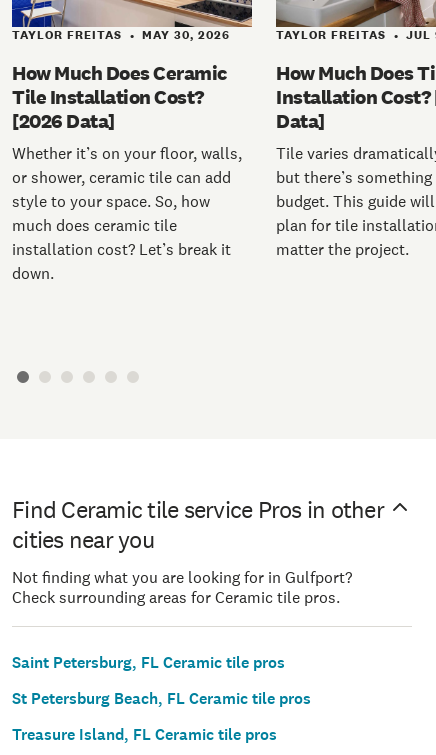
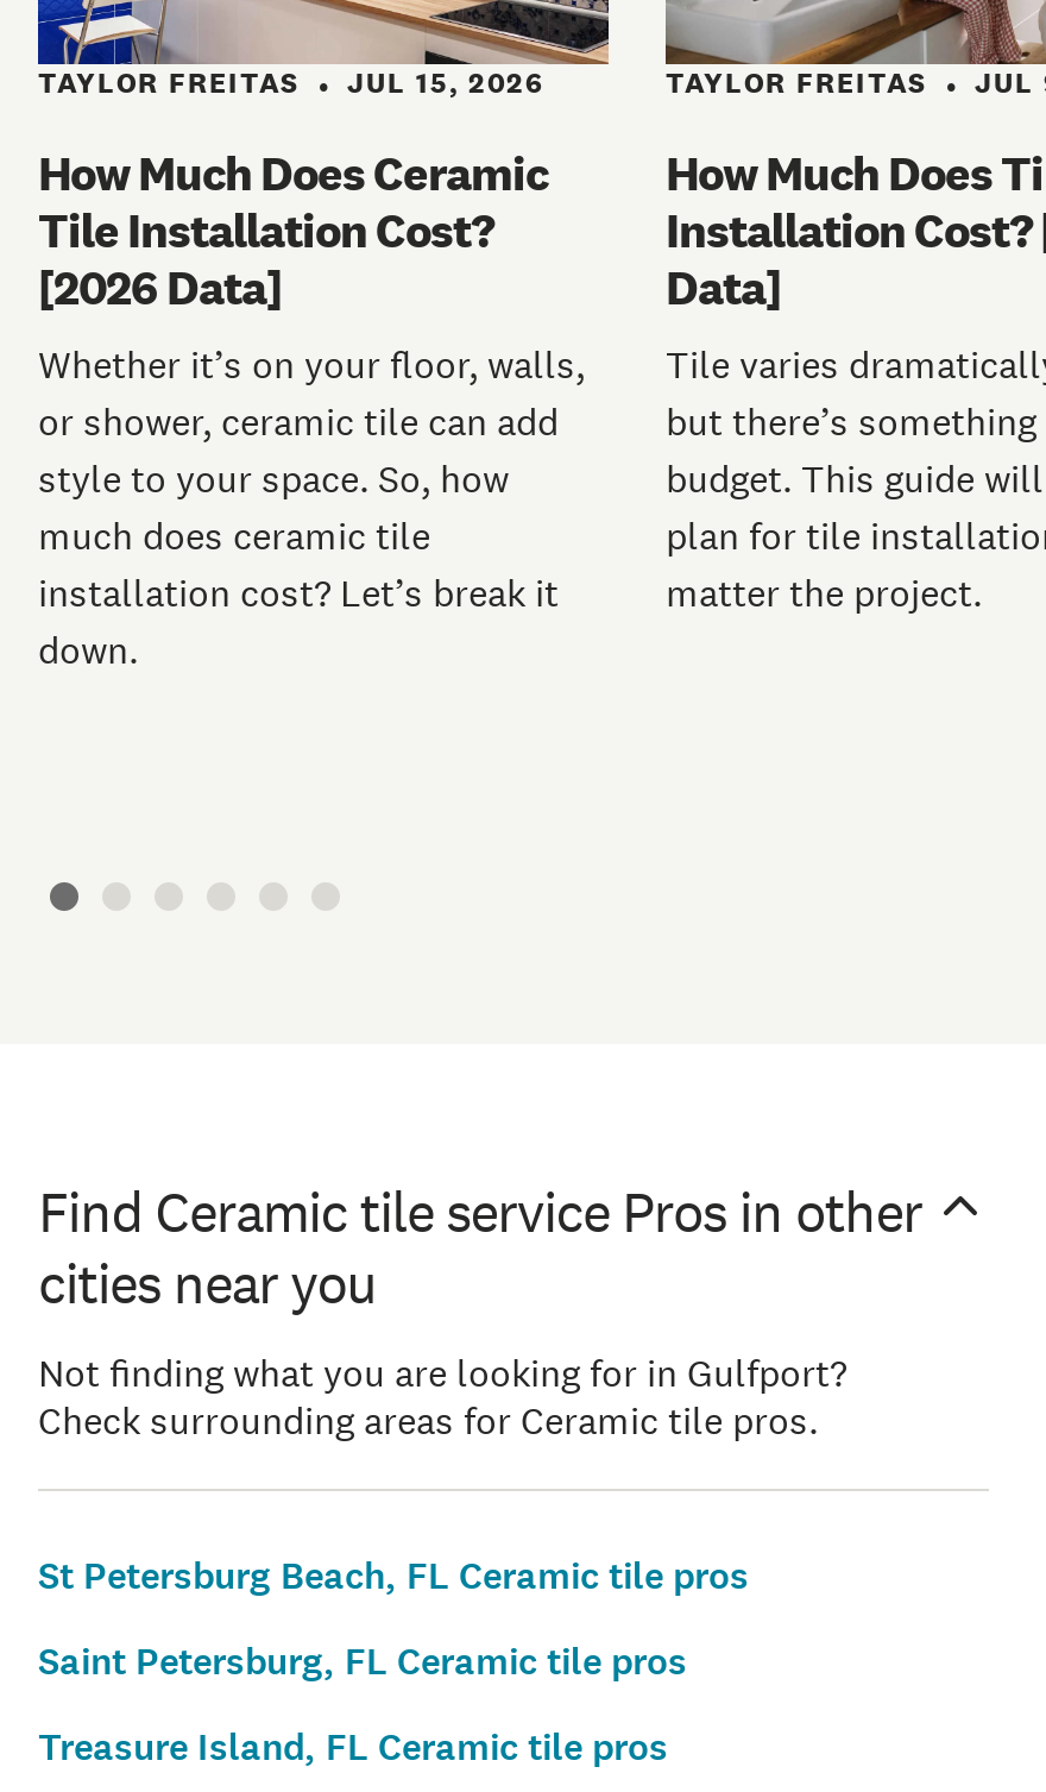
- TAYLOR FREITAS • MAY 30, 2026
+ TAYLOR FREITAS • JUL 15, 2026

moved down: Saint Petersburg, FL Ceramic tile pros

moved up: St Petersburg Beach, FL Ceramic tile pros
